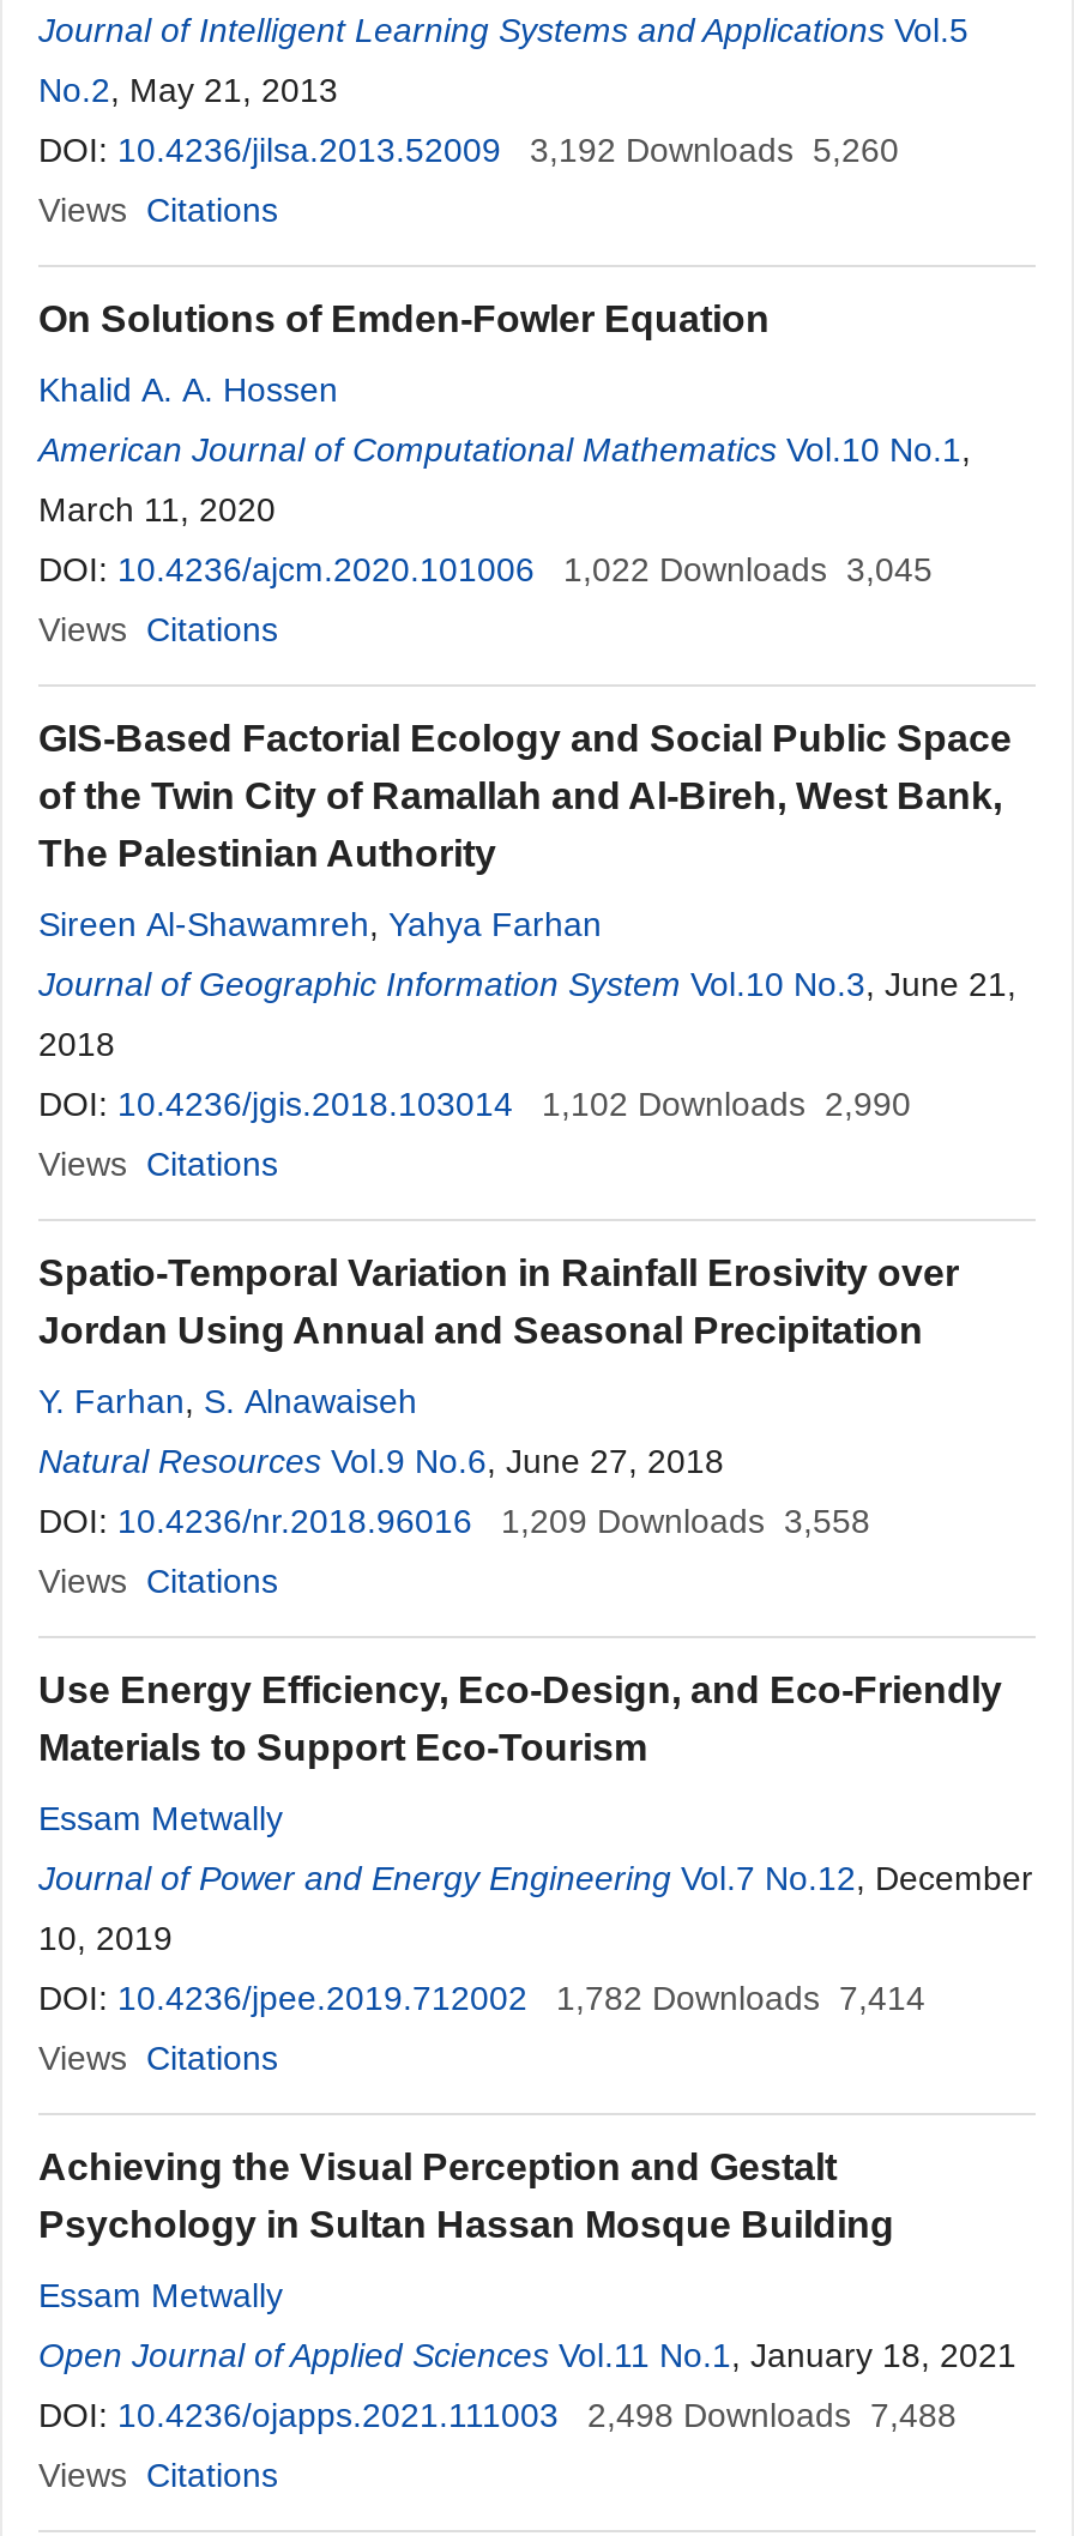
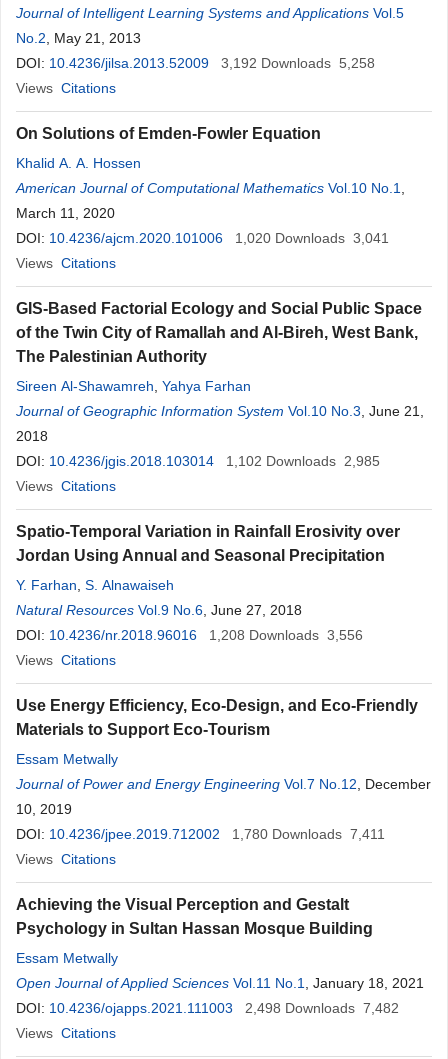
- DOI: 10.4236/jilsa.2013.52009 3,192 Downloads 5,260
+ DOI: 10.4236/jilsa.2013.52009 3,192 Downloads 5,258

- DOI: 10.4236/ajcm.2020.101006 1,022 Downloads 3,045
+ DOI: 10.4236/ajcm.2020.101006 1,020 Downloads 3,041

- DOI: 10.4236/jgis.2018.103014 1,102 Downloads 2,990
+ DOI: 10.4236/jgis.2018.103014 1,102 Downloads 2,985

- DOI: 10.4236/nr.2018.96016 1,209 Downloads 3,558
+ DOI: 10.4236/nr.2018.96016 1,208 Downloads 3,556

- DOI: 10.4236/jpee.2019.712002 1,782 Downloads 7,414
+ DOI: 10.4236/jpee.2019.712002 1,780 Downloads 7,411

- DOI: 10.4236/ojapps.2021.111003 2,498 Downloads 7,488
+ DOI: 10.4236/ojapps.2021.111003 2,498 Downloads 7,482
